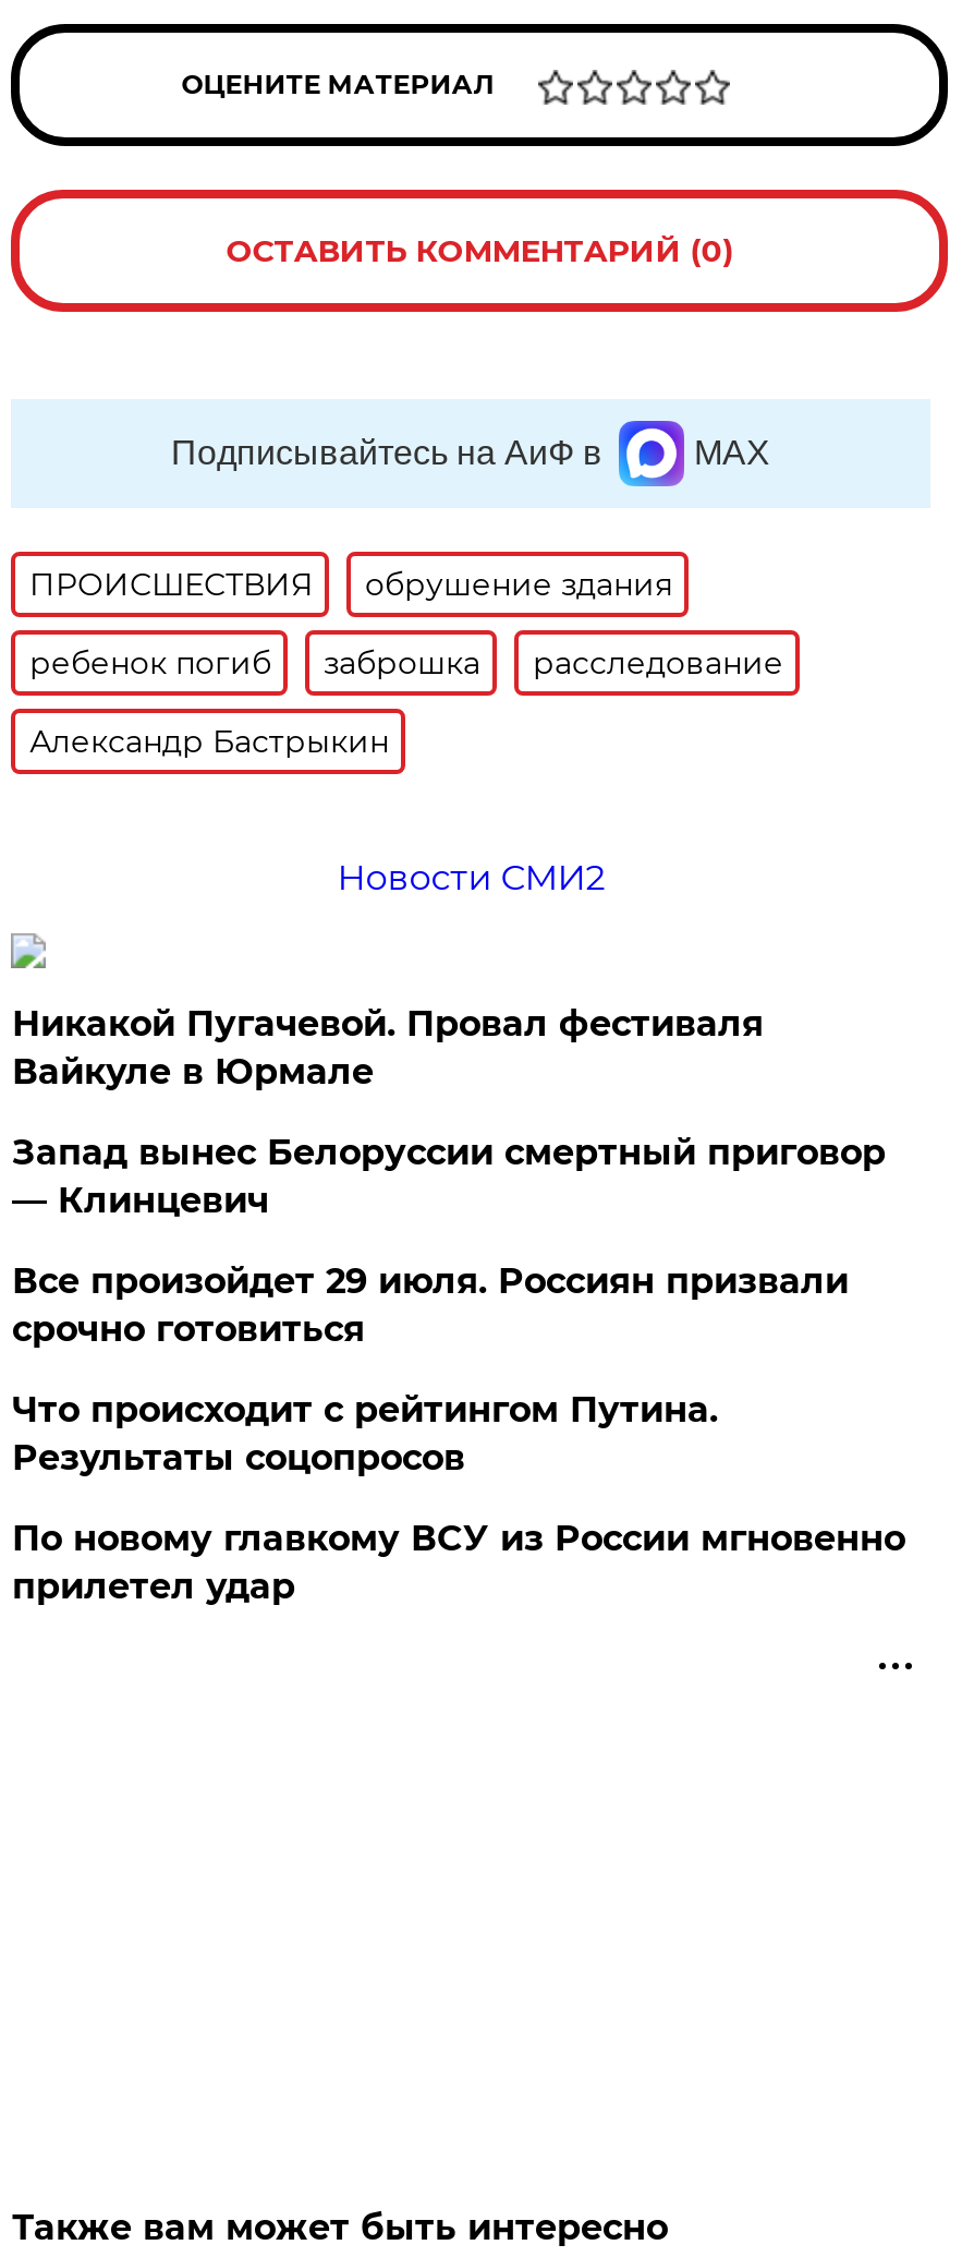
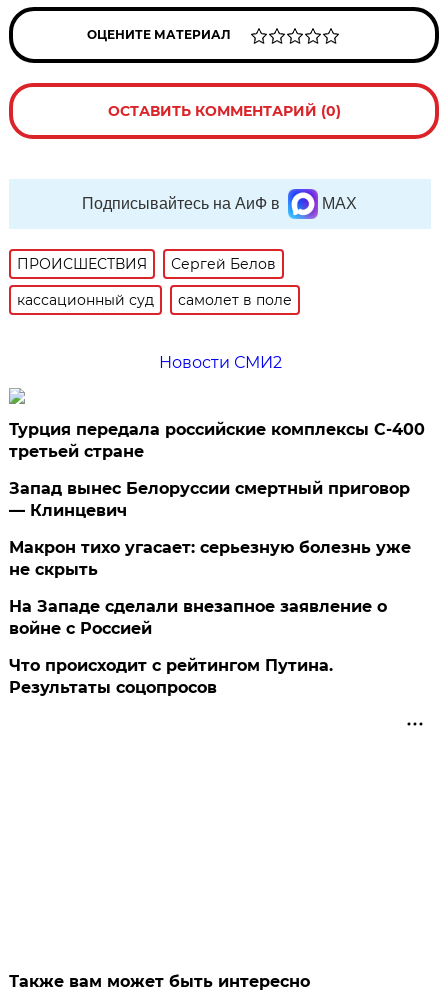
- обрушение здания
- ребенок погиб
- заброшка
- расследование
- Александр Бастрыкин
+ Сергей Белов
+ кассационный суд
+ самолет в поле

- Никакой Пугачевой. Провал фестиваля
- Вайкуле в Юрмале
+ Турция передала российские комплексы С-400
+ третьей стране

- Все произойдет 29 июля. Россиян призвали
- срочно готовиться
+ Макрон тихо угасает: серьезную болезнь уже
+ не скрыть
+ На Западе сделали внезапное заявление о
+ войне с Россией

moved down: Что происходит с рейтингом Путина. | Результаты соцопросов

- По новому главкому ВСУ из России мгновенно
- прилетел удар
